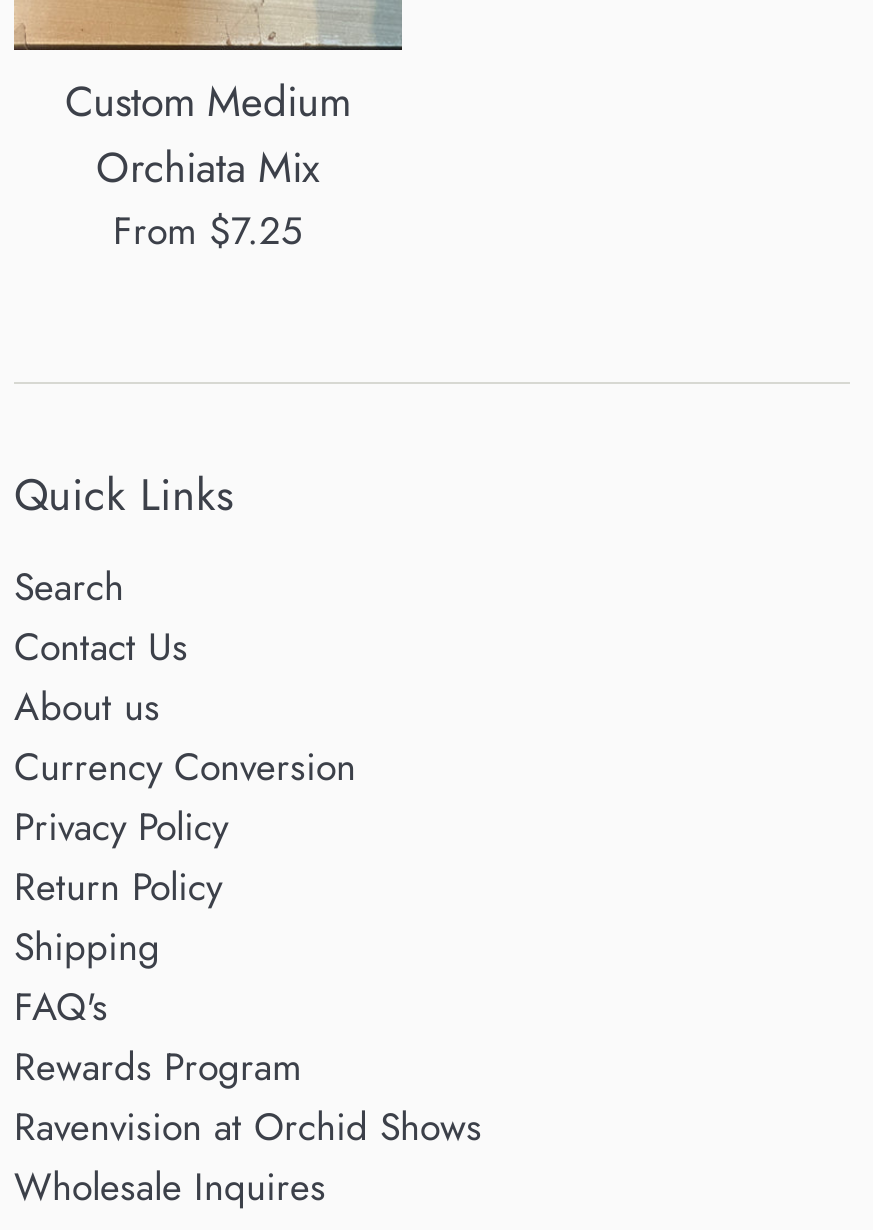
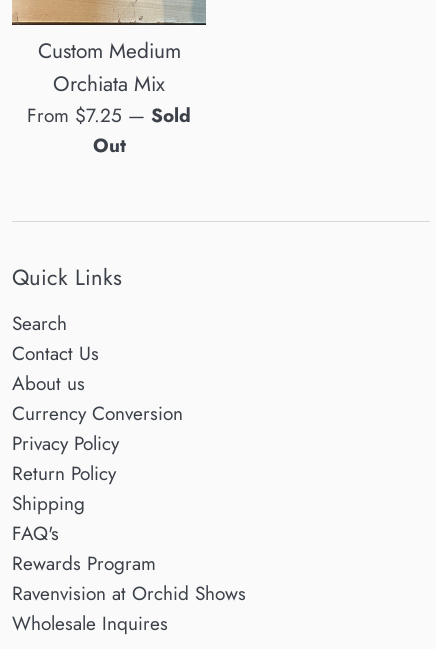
- From $7.25
+ From $7.25 — Sold
+ Out
